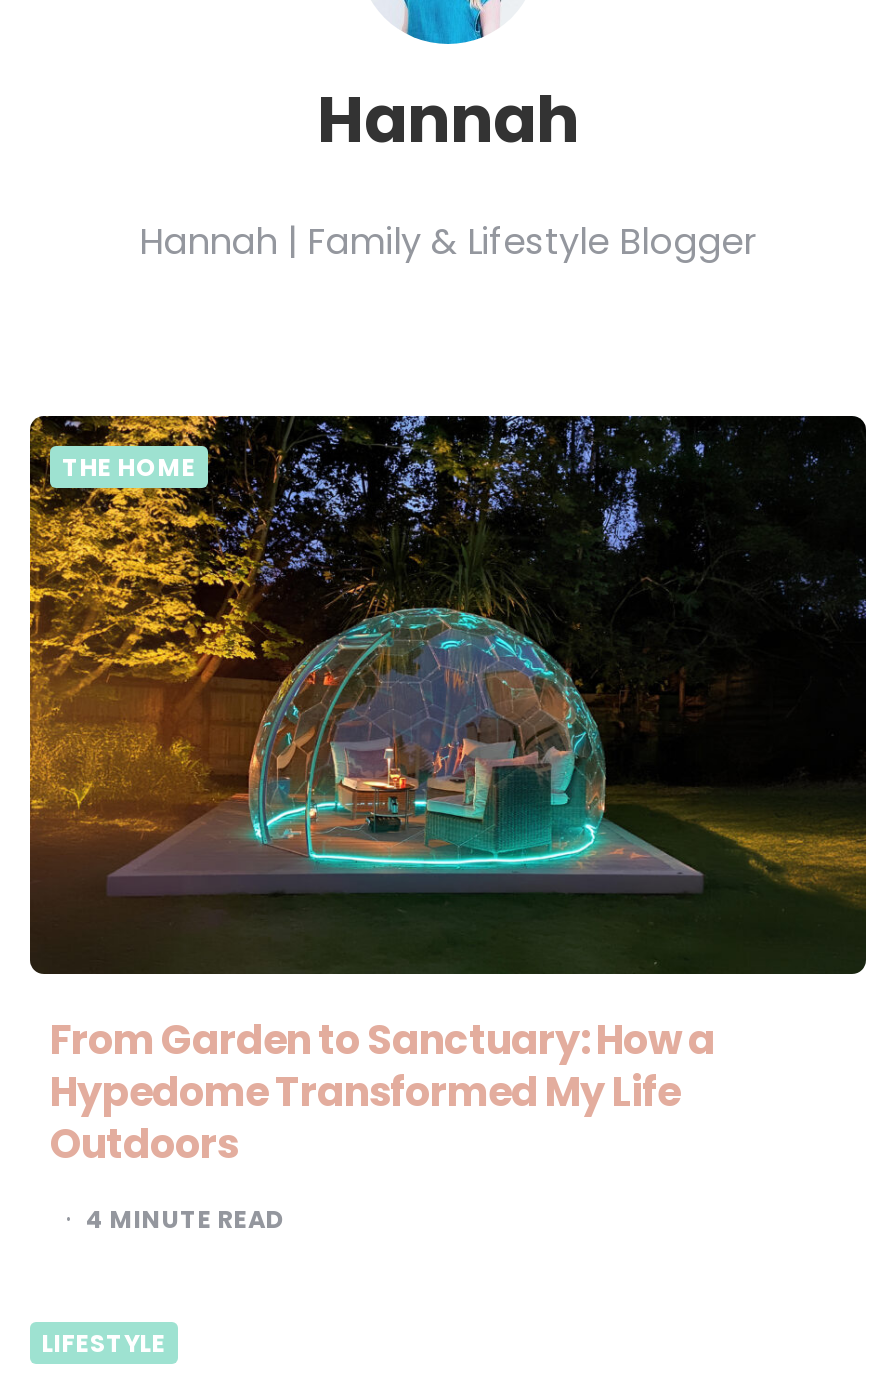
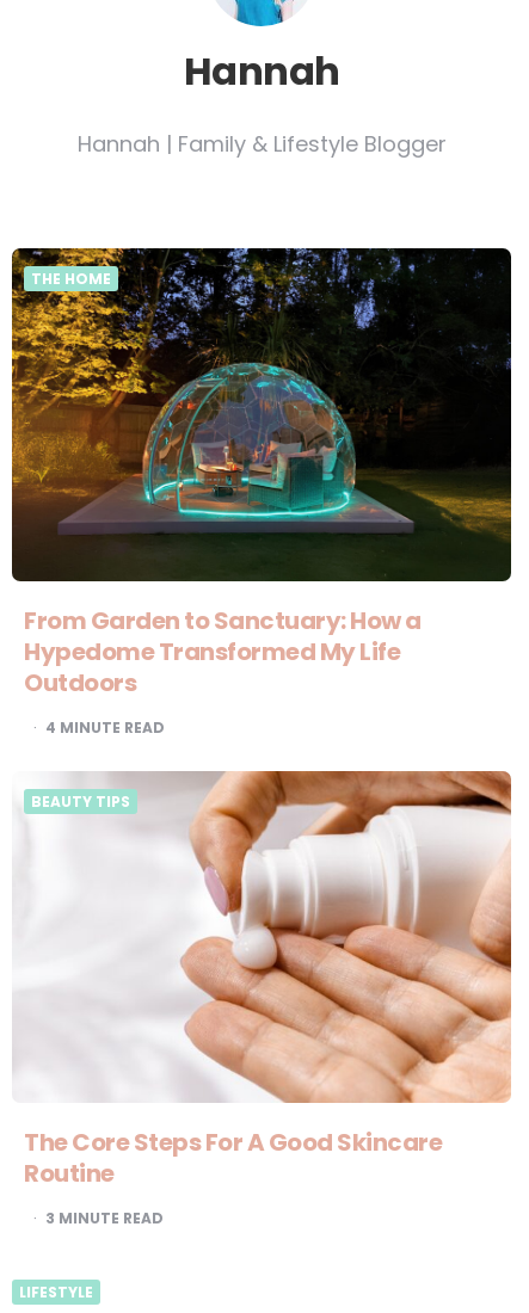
+ [image]
+ BEAUTY TIPS

+ The Core Steps For A Good Skincare
+ Routine
+ 3 MINUTE READ
